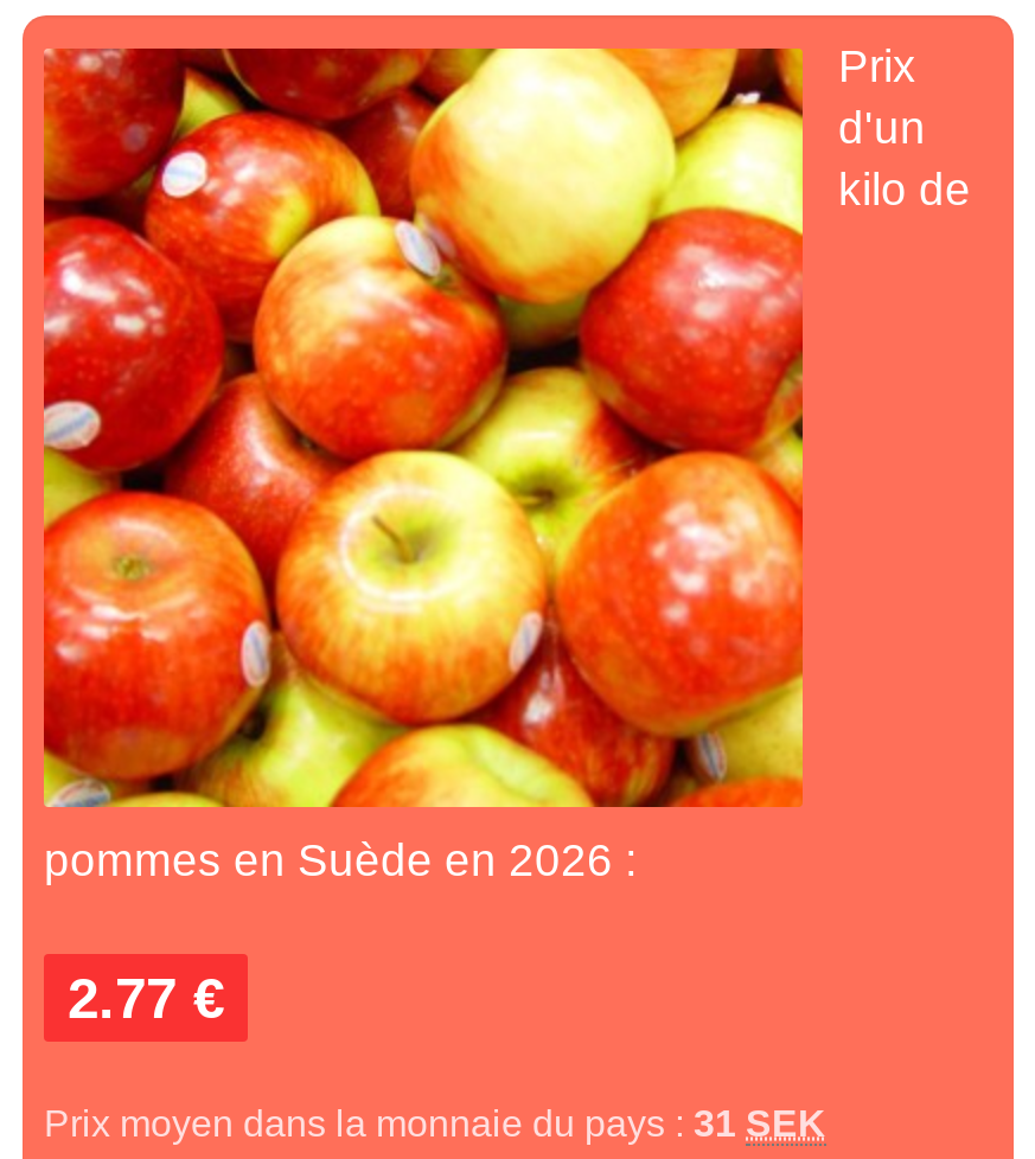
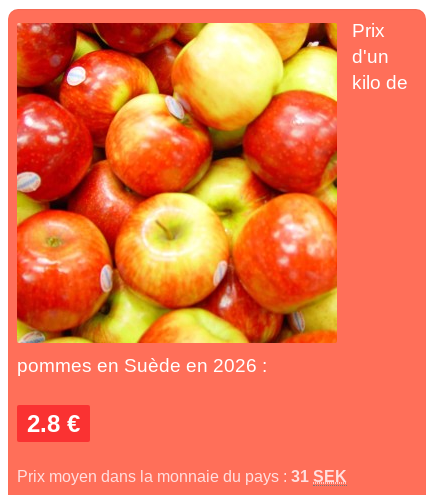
- 2.77 €
+ 2.8 €
